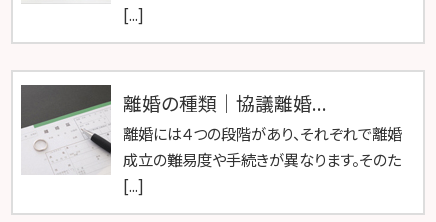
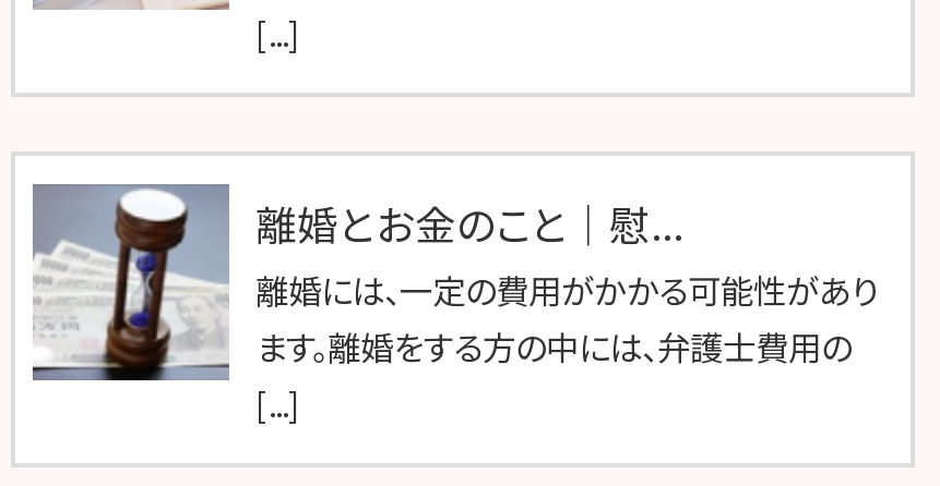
- [image]
- 離婚の種類｜協議離婚...
- 離婚には４つの段階があり、それぞれで離婚
- 成立の難易度や手続きが異なります。そのた
+ [image]
+ 離婚とお金のこと｜慰...
+ 離婚には、一定の費用がかかる可能性があり
+ ます。離婚をする方の中には、弁護士費用の
